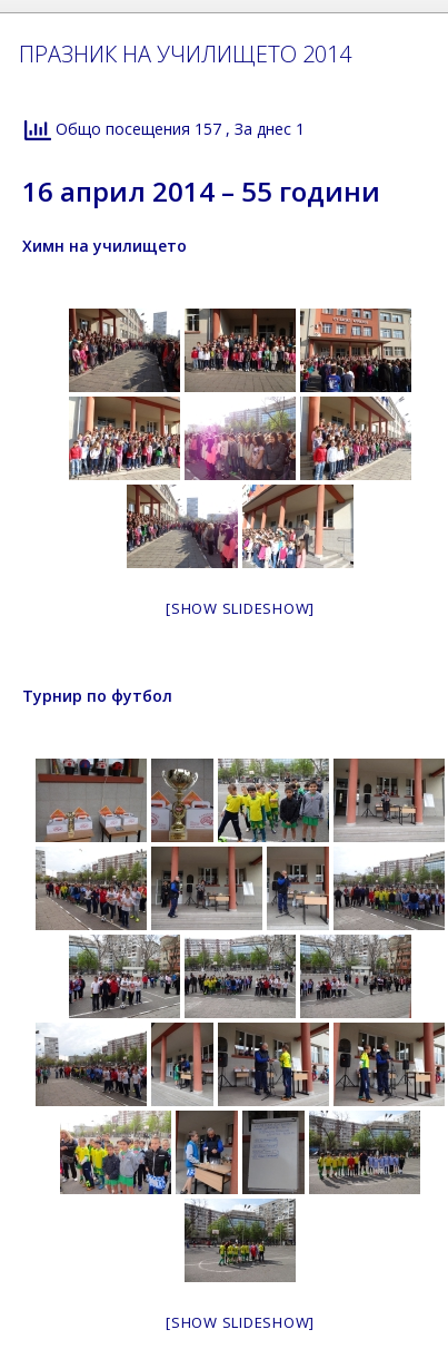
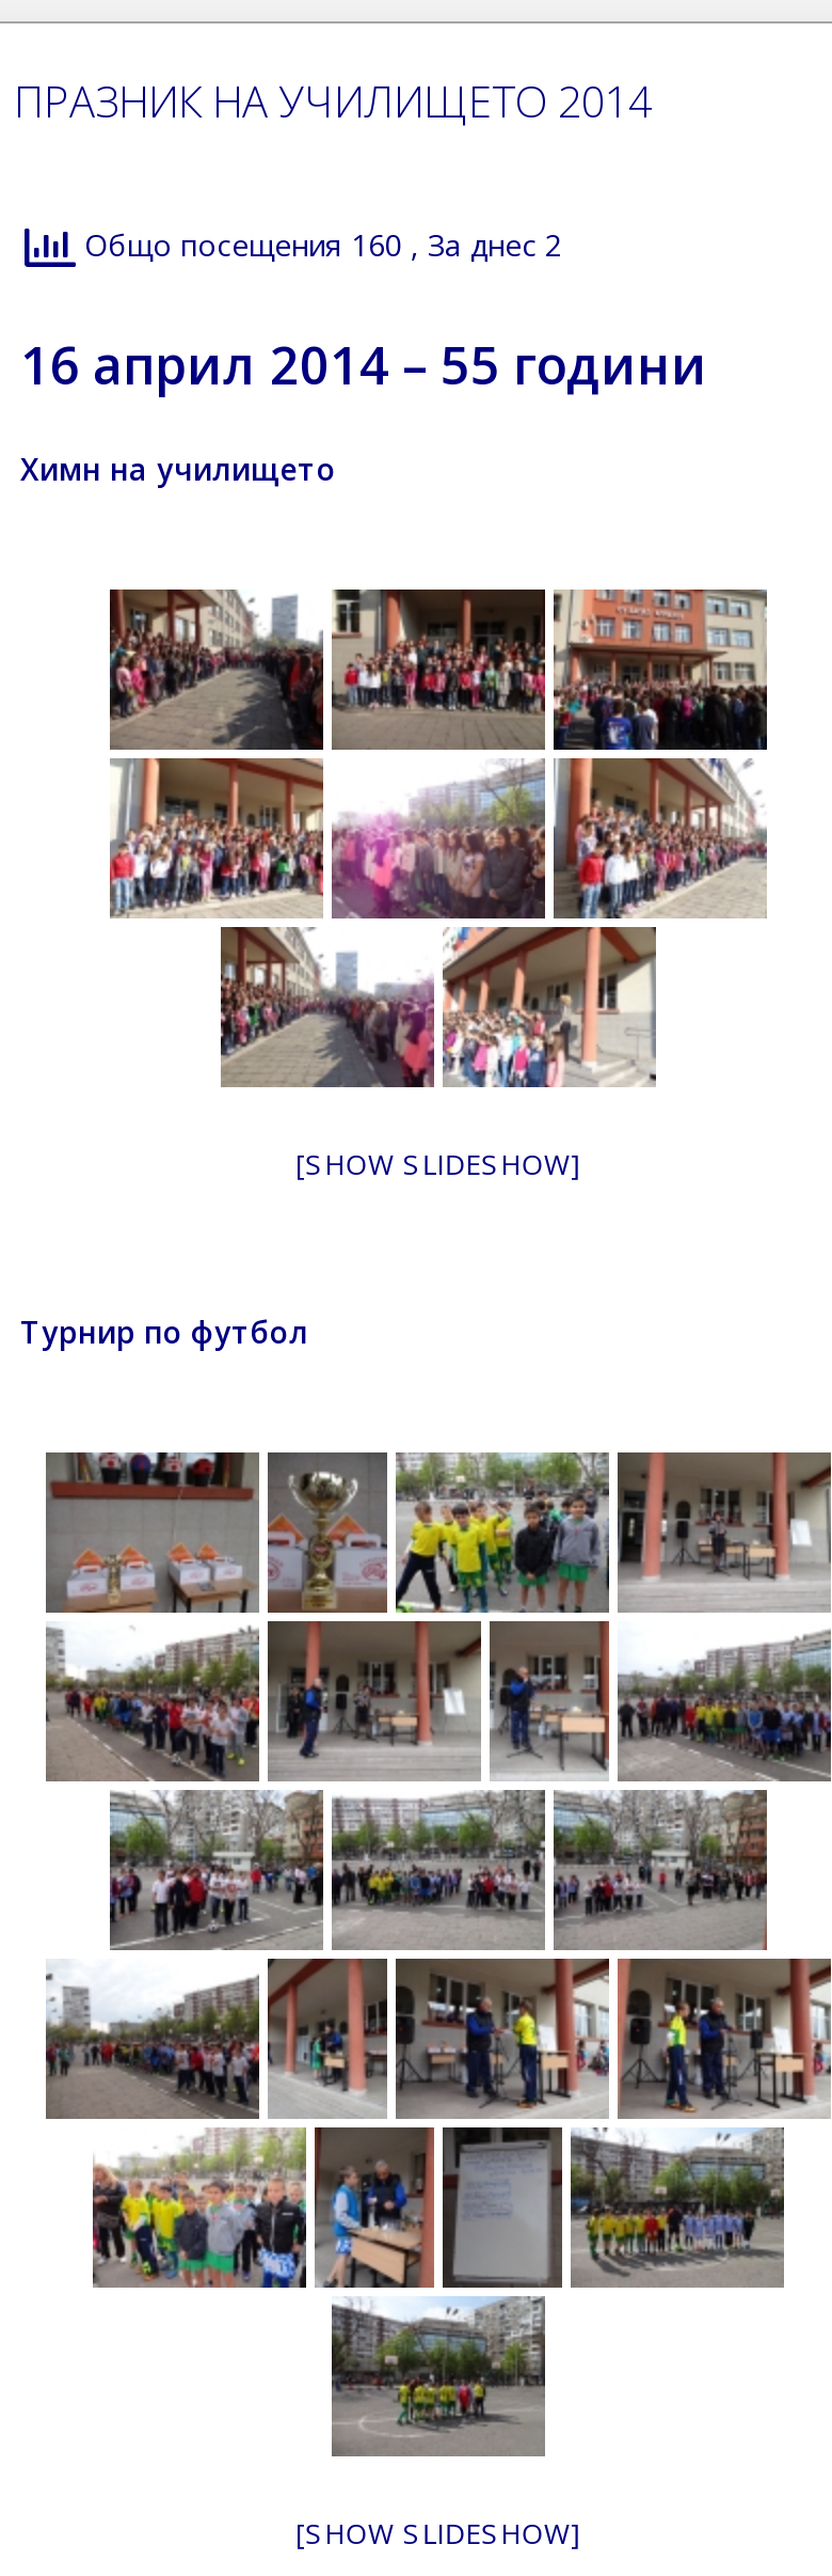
- Общо посещения 157, За днес 1
+ Общо посещения 160, За днес 2
